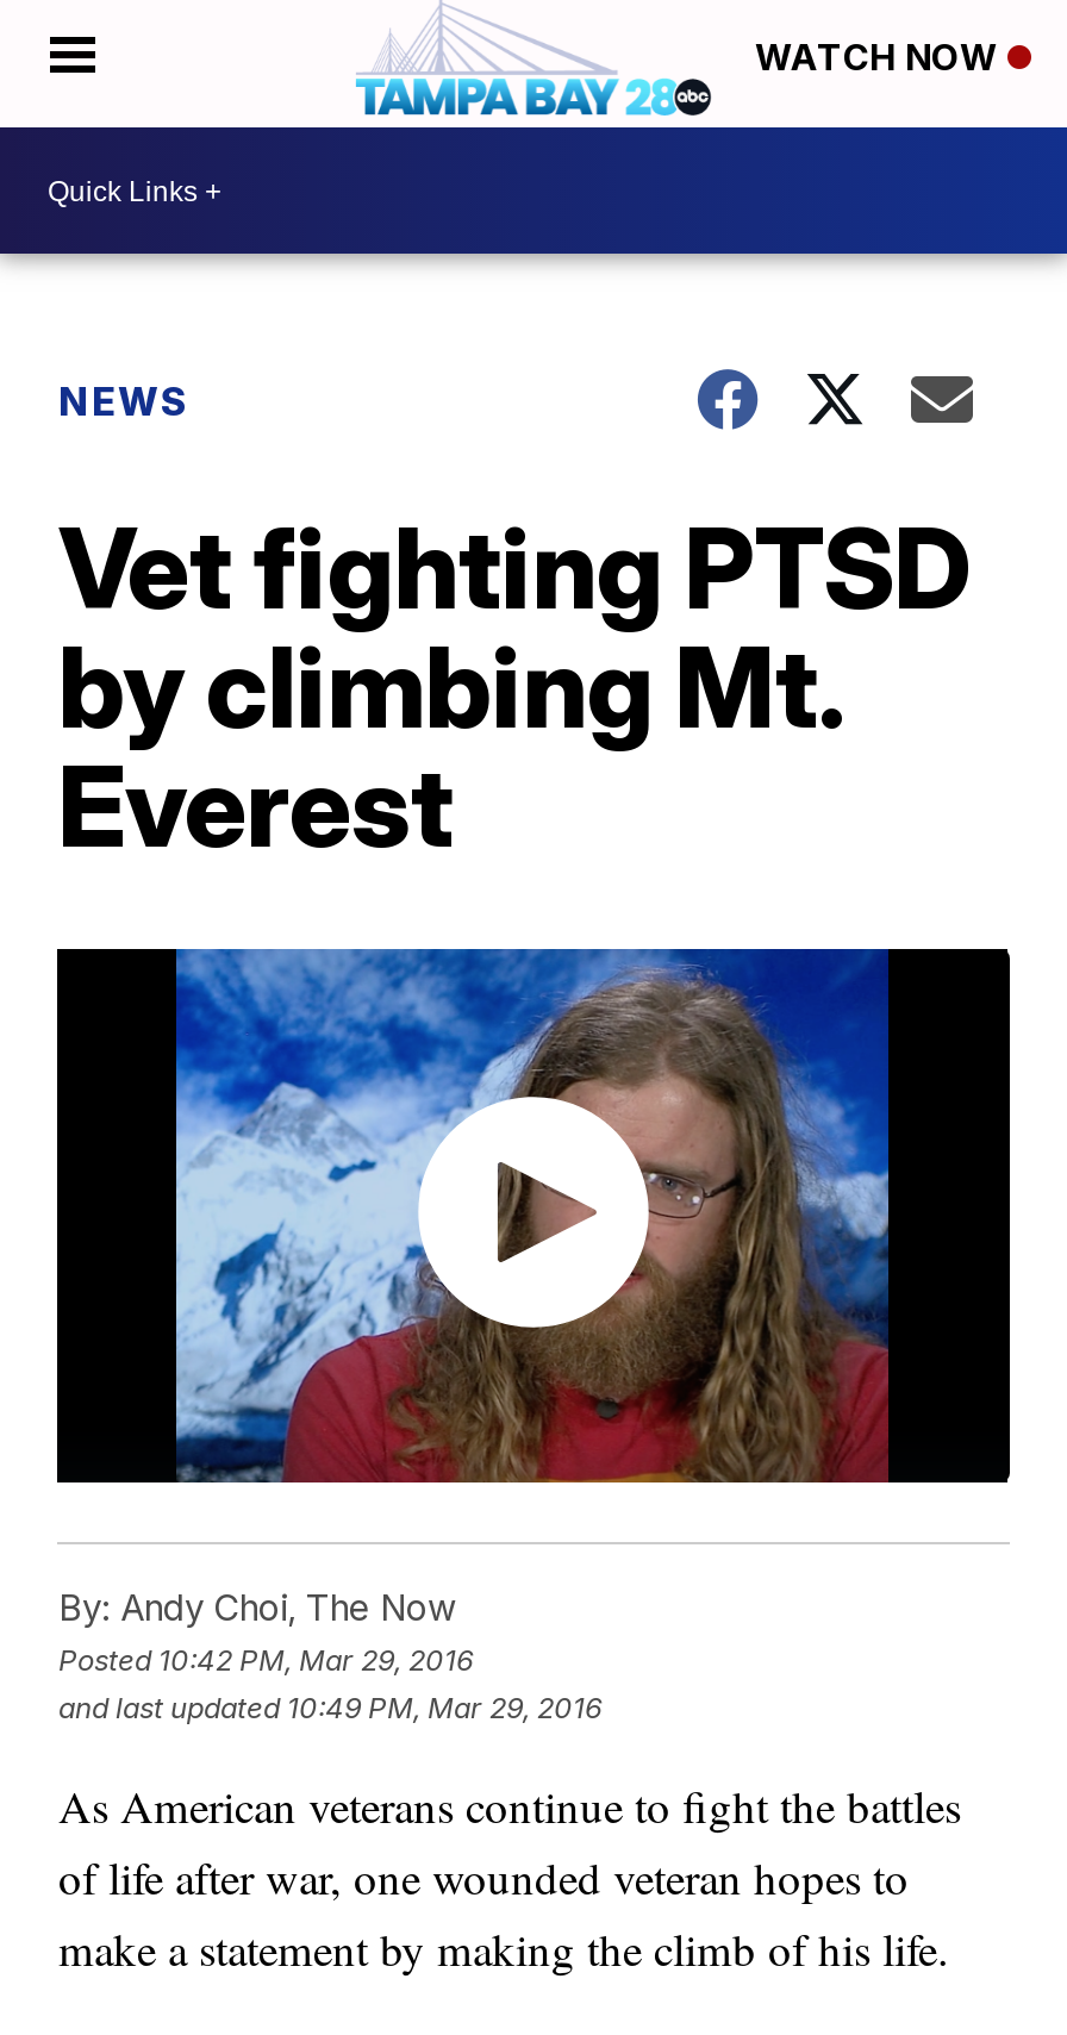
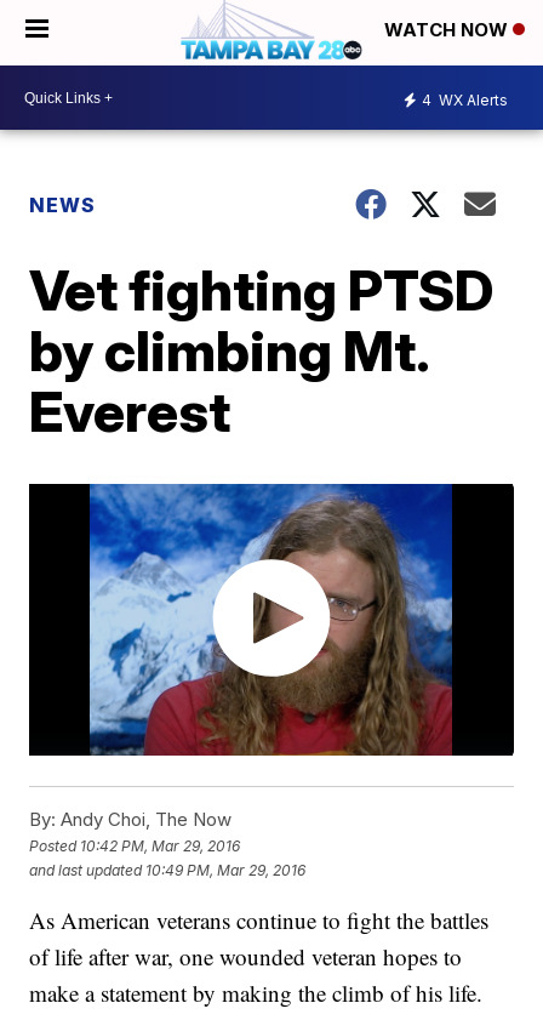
+ 4 WX Alerts
